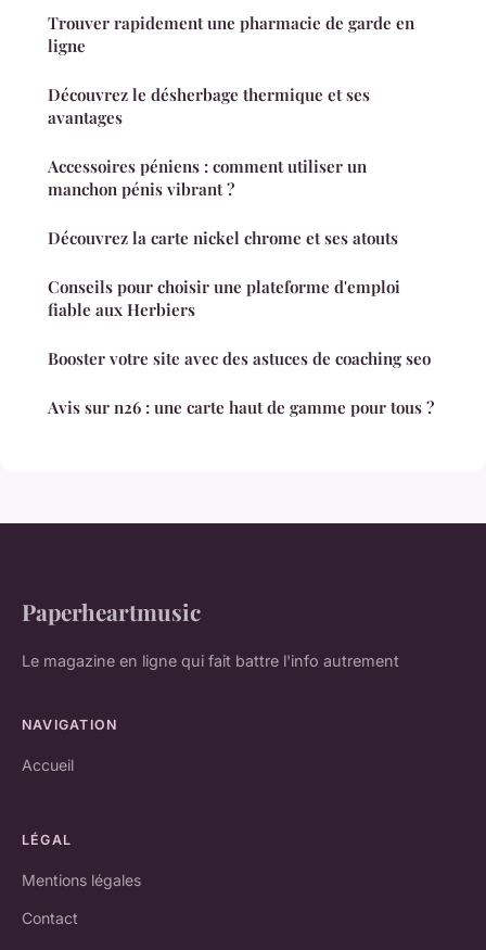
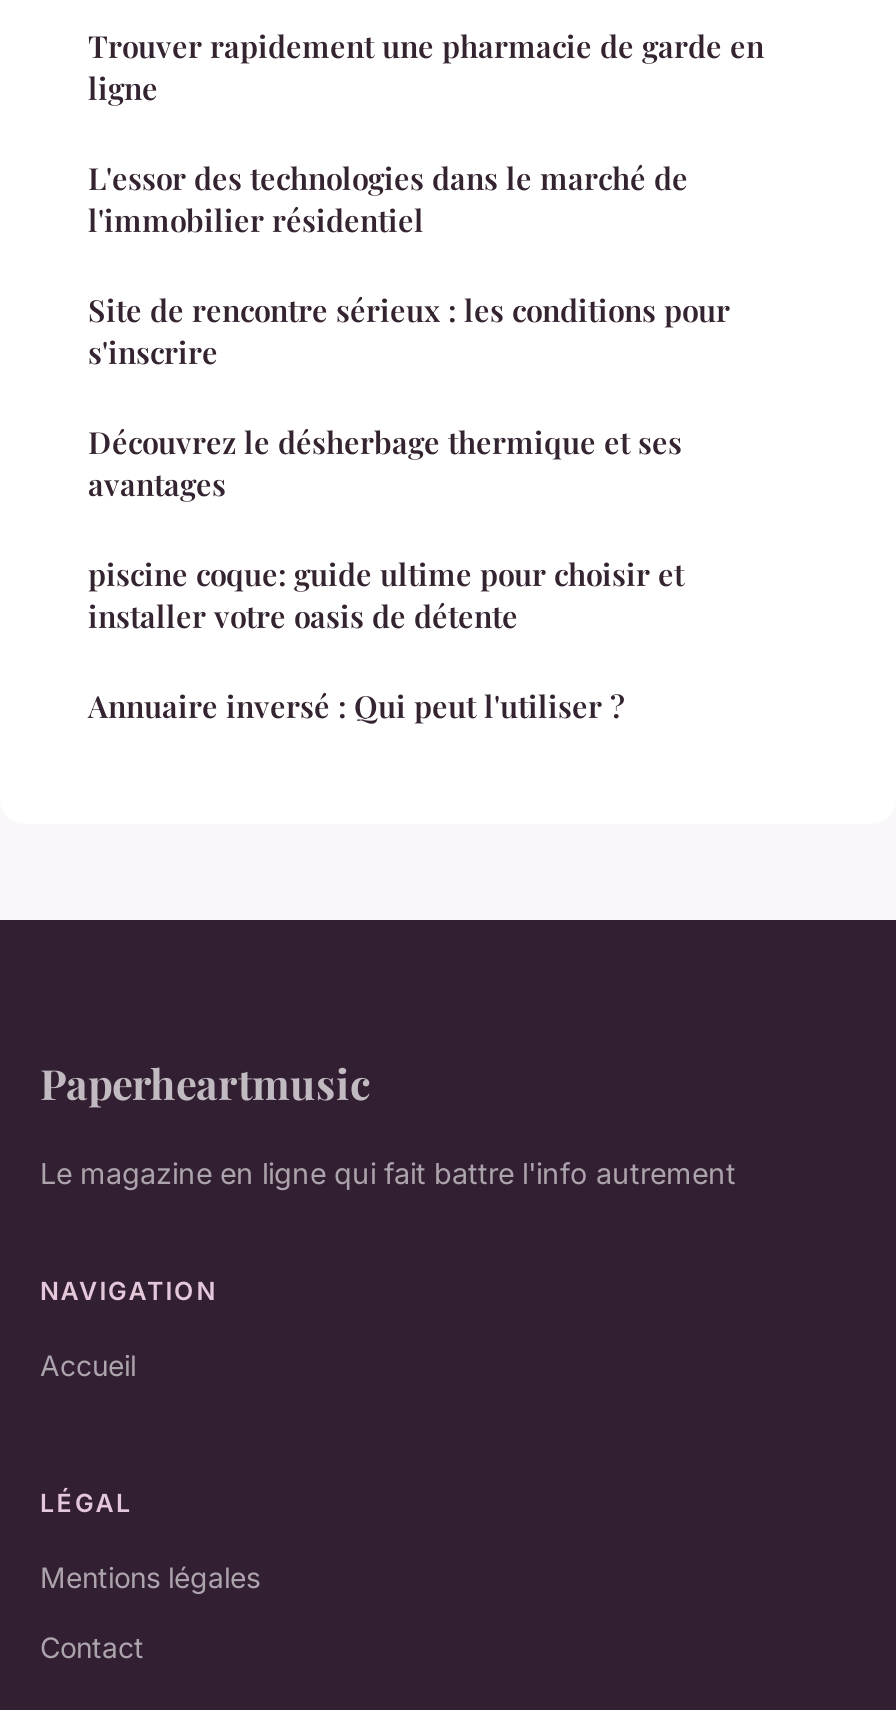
+ L'essor des technologies dans le marché de
+ l'immobilier résidentiel
+ Site de rencontre sérieux : les conditions pour
+ s'inscrire

moved down: Découvrez le désherbage thermique et ses | avantages

- Accessoires péniens : comment utiliser un
- manchon pénis vibrant ?
- Découvrez la carte nickel chrome et ses atouts
- Conseils pour choisir une plateforme d'emploi
- fiable aux Herbiers
- Booster votre site avec des astuces de coaching seo
- Avis sur n26 : une carte haut de gamme pour tous ?
+ piscine coque: guide ultime pour choisir et
+ installer votre oasis de détente
+ Annuaire inversé : Qui peut l'utiliser ?
